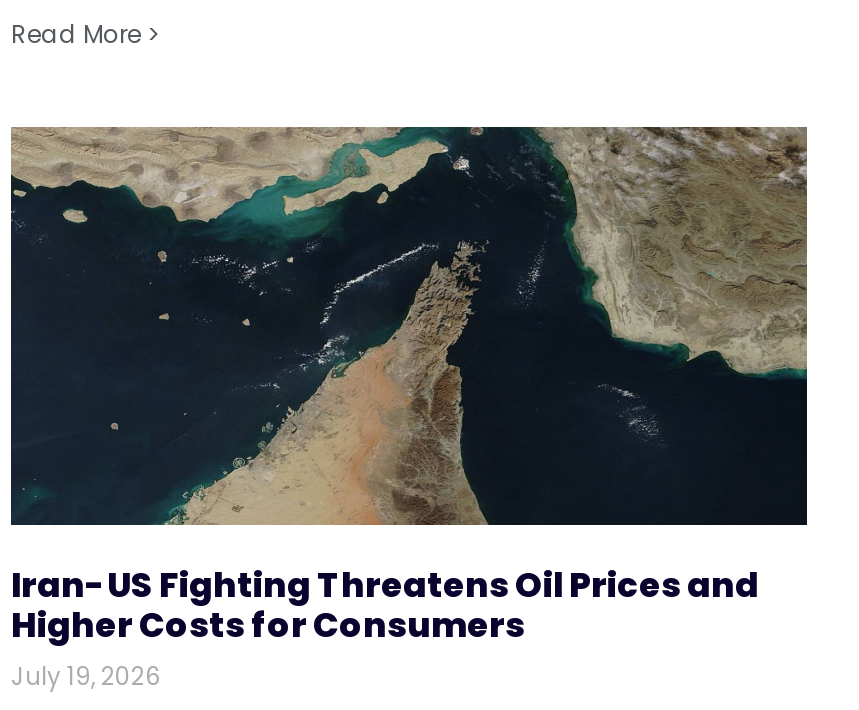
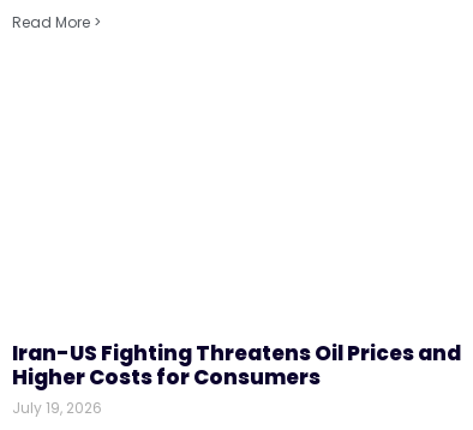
- [image]
